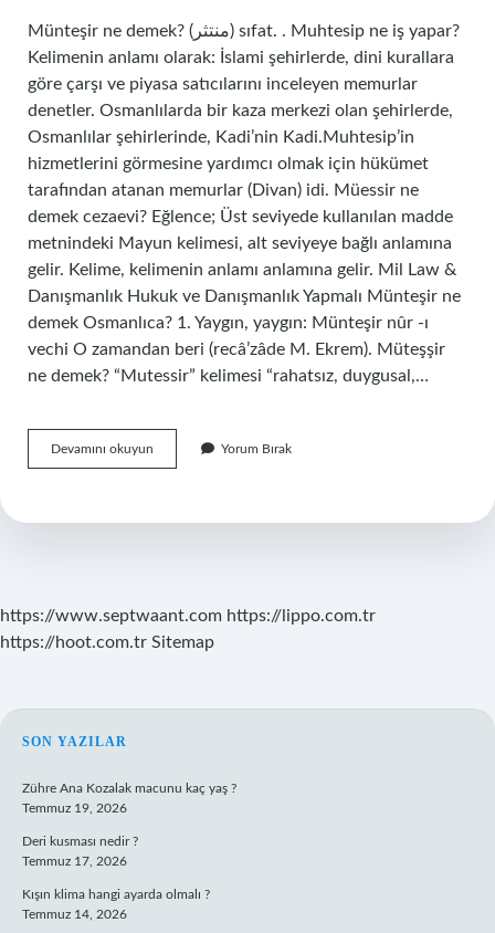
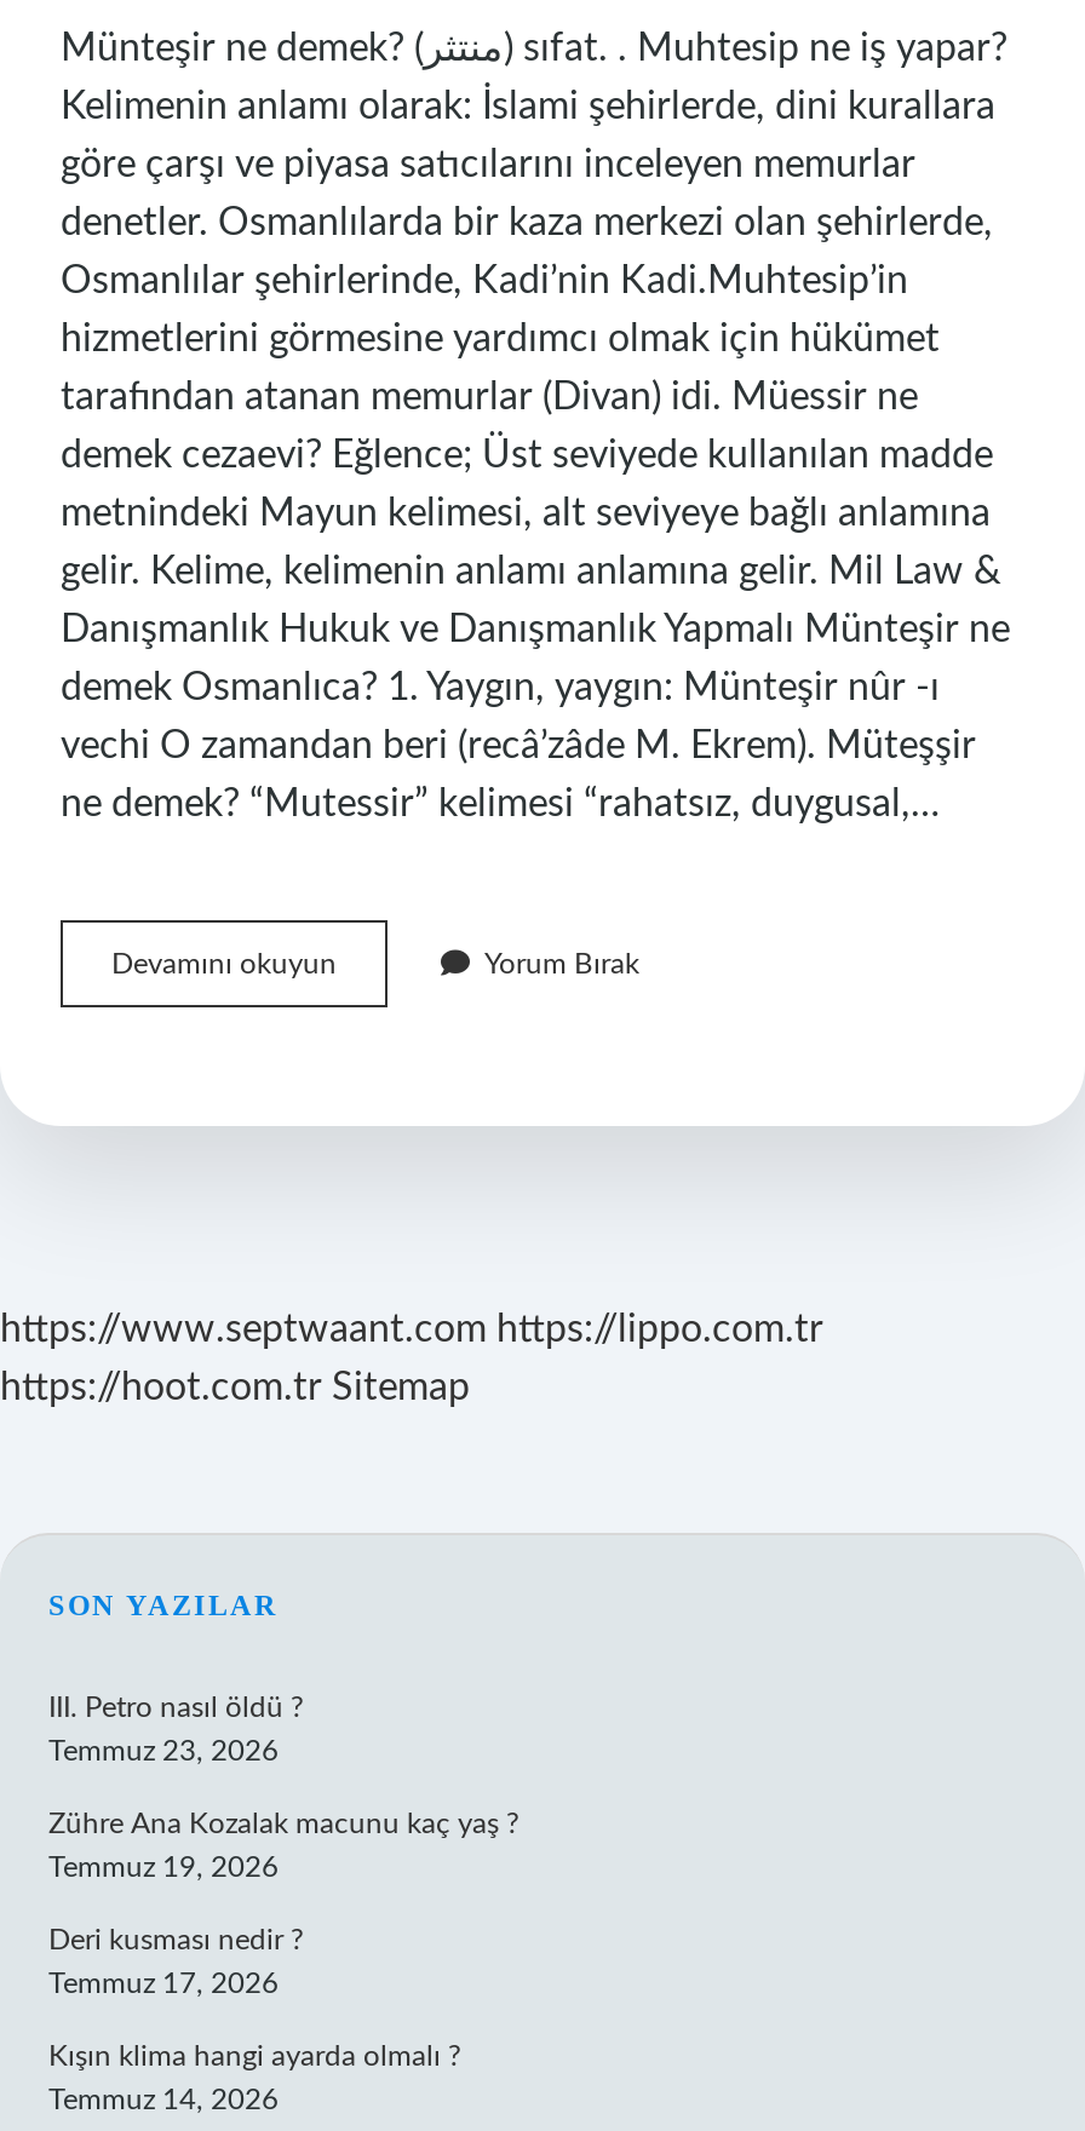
+ III. Petro nasıl öldü ?
+ Temmuz 23, 2026
